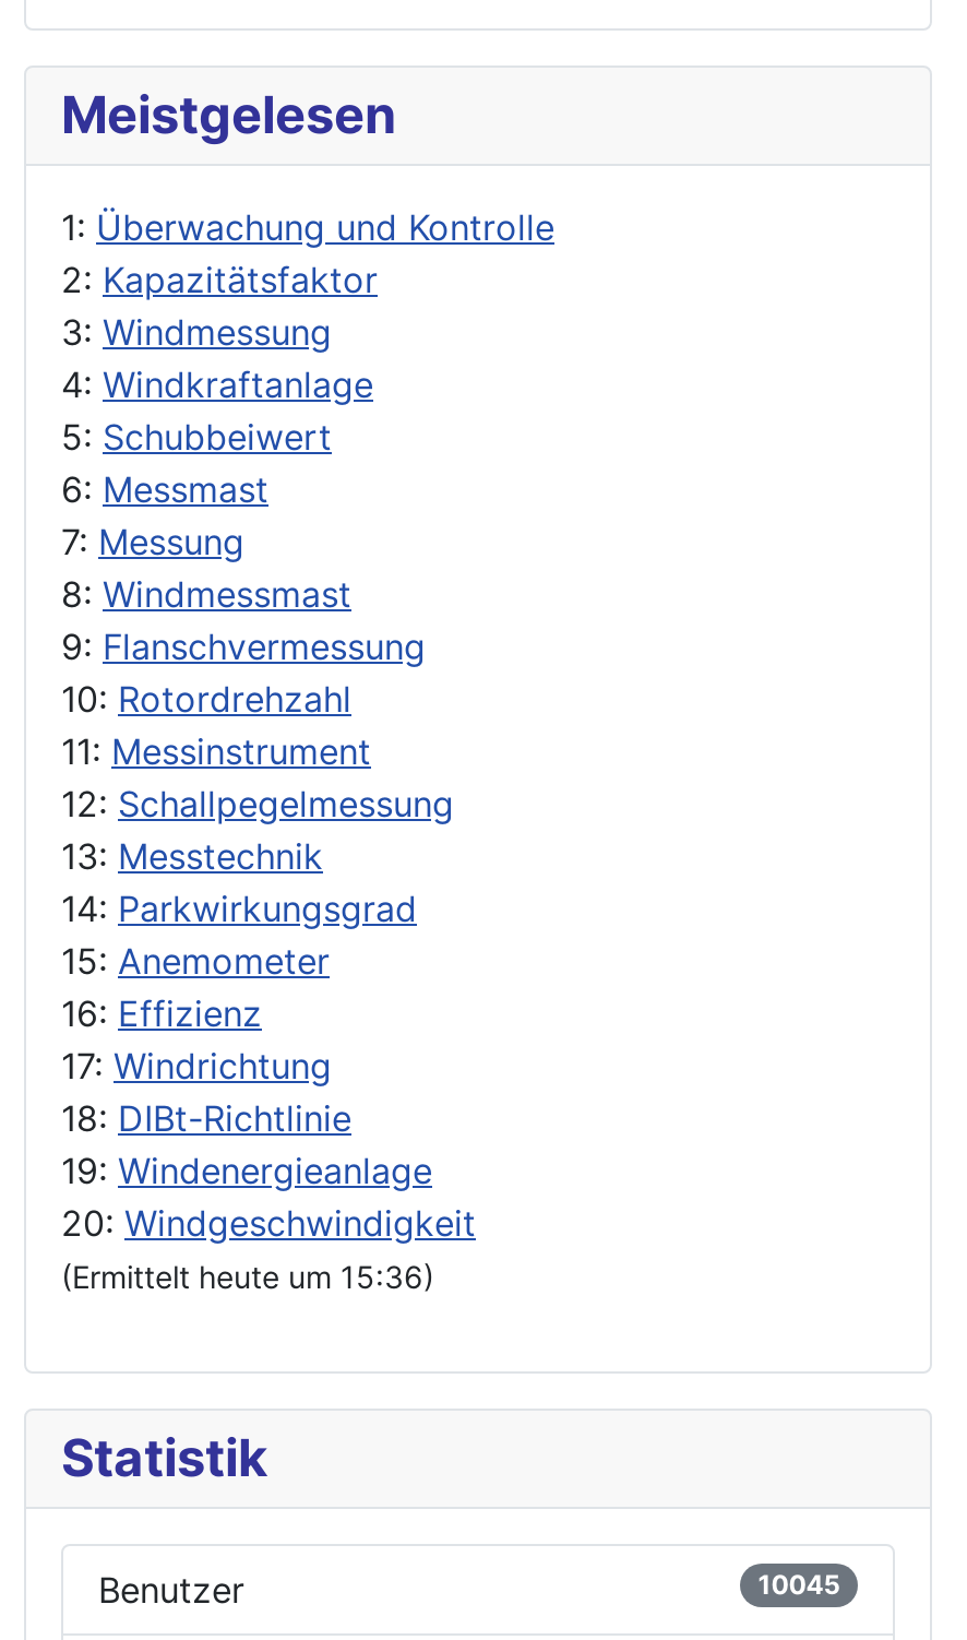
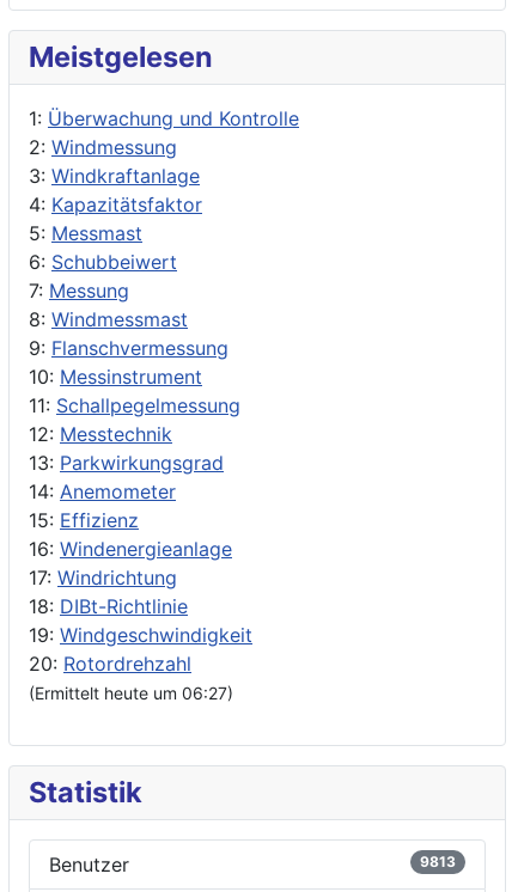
- 2: Kapazitätsfaktor
- 3: Windmessung
- 4: Windkraftanlage
- 5: Schubbeiwert
- 6: Messmast
+ 2: Windmessung
+ 3: Windkraftanlage
+ 4: Kapazitätsfaktor
+ 5: Messmast
+ 6: Schubbeiwert

- 10: Rotordrehzahl
- 11: Messinstrument
- 12: Schallpegelmessung
- 13: Messtechnik
- 14: Parkwirkungsgrad
- 15: Anemometer
- 16: Effizienz
+ 10: Messinstrument
+ 11: Schallpegelmessung
+ 12: Messtechnik
+ 13: Parkwirkungsgrad
+ 14: Anemometer
+ 15: Effizienz
+ 16: Windenergieanlage

- 19: Windenergieanlage
- 20: Windgeschwindigkeit
- (Ermittelt heute um 15:36)
+ 19: Windgeschwindigkeit
+ 20: Rotordrehzahl
+ (Ermittelt heute um 06:27)

- 10045
+ 9813
